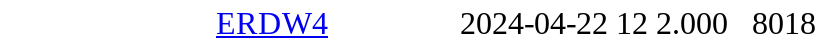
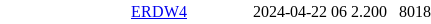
- 2024-04-22 12 2.000 8018
+ 2024-04-22 06 2.200 8018
